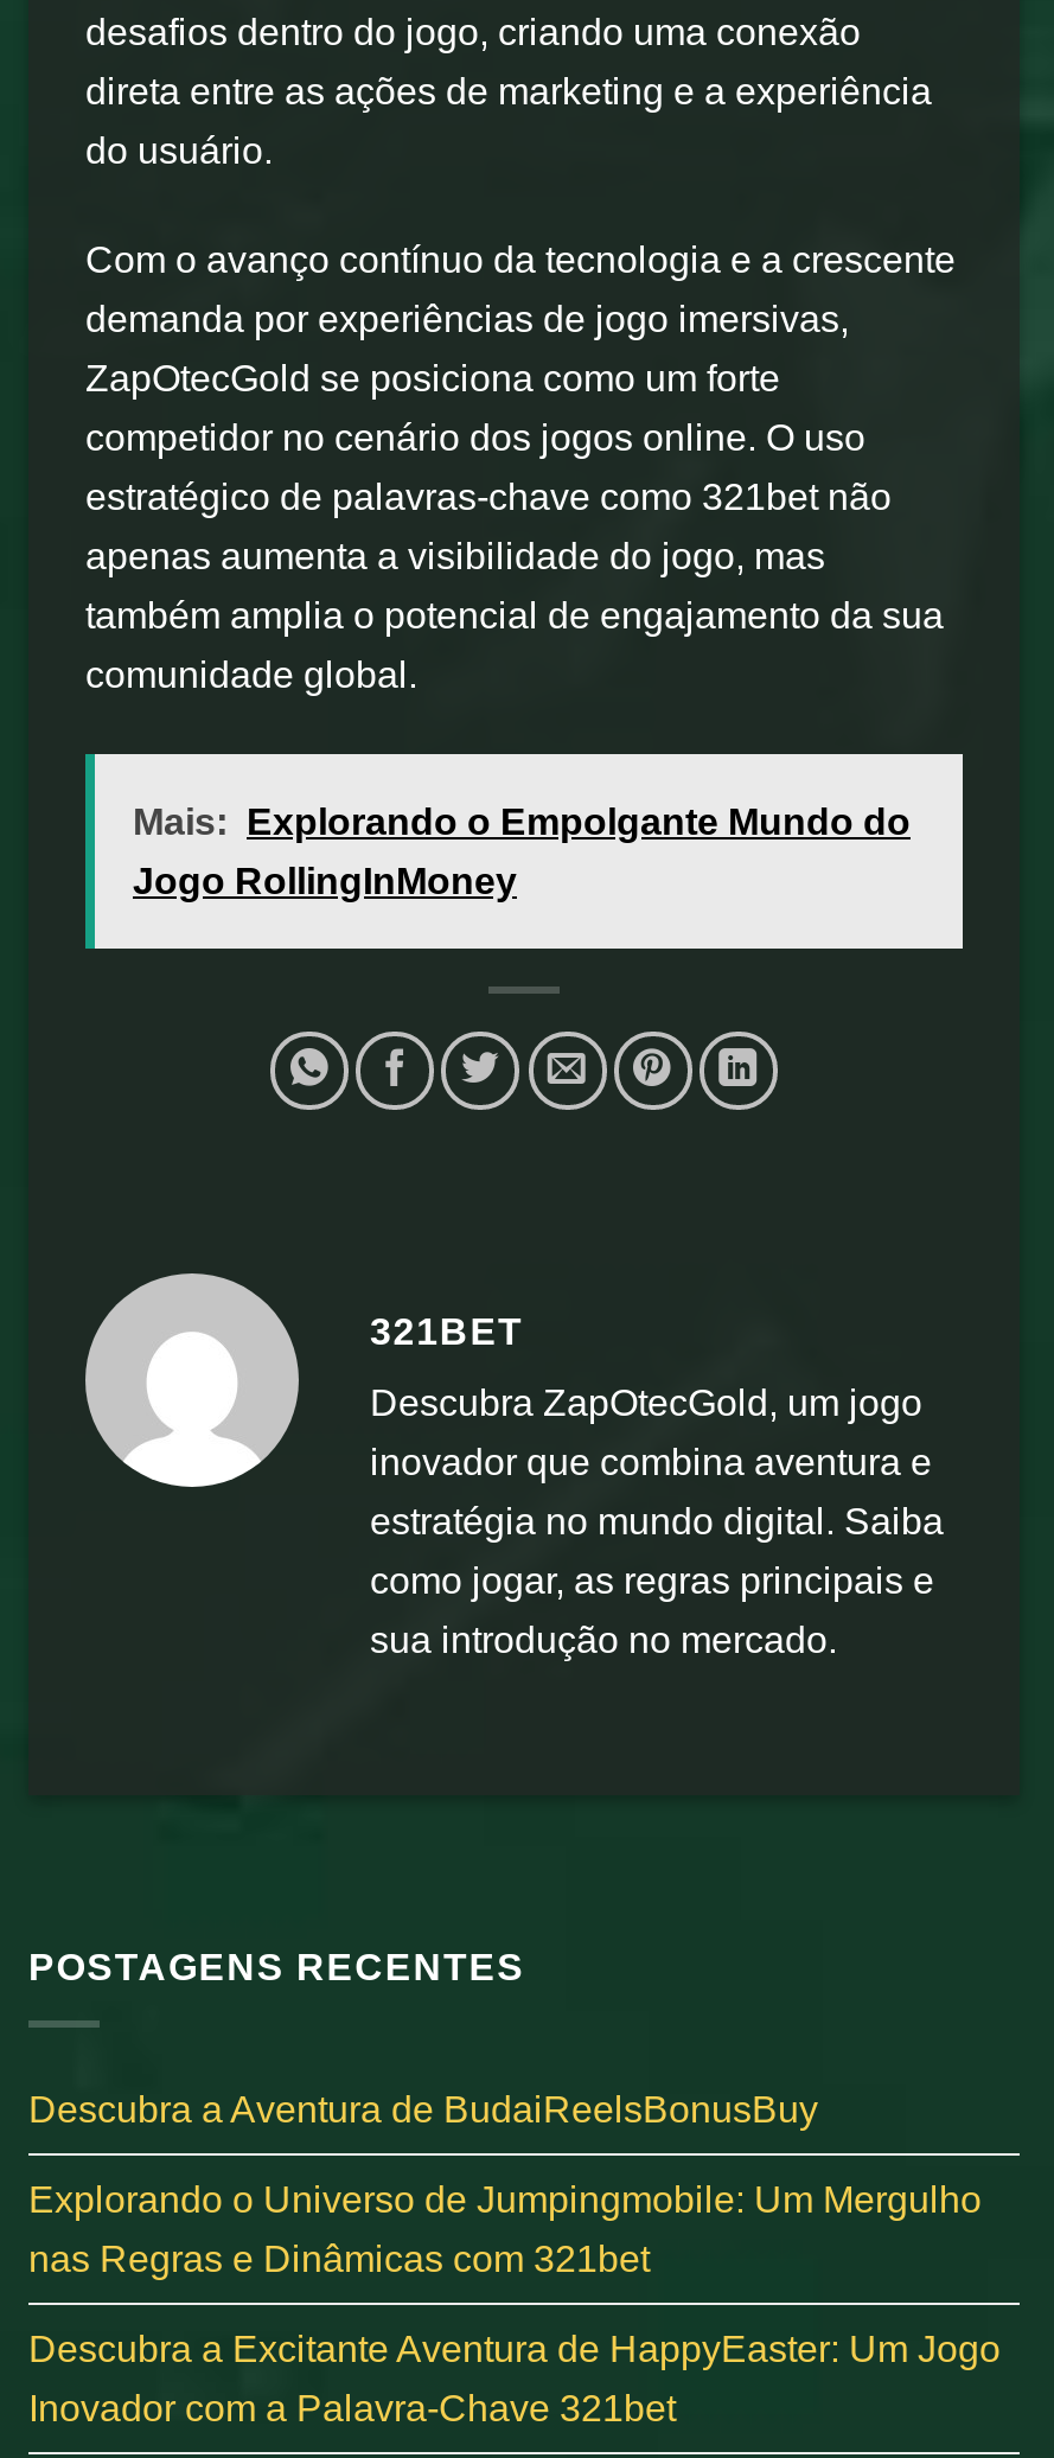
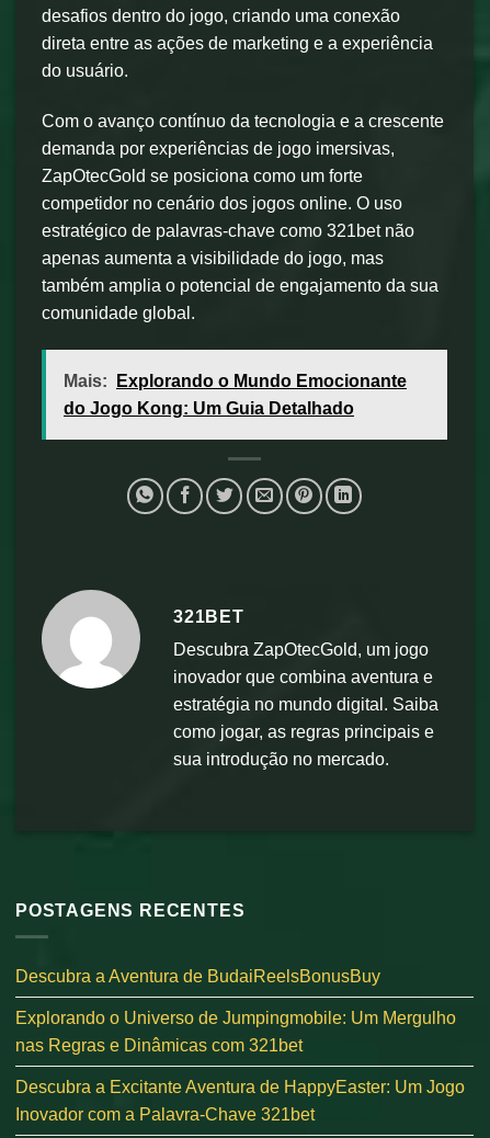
- Mais: Explorando o Empolgante Mundo do
+ Mais: Explorando o Mundo Emocionante

- Jogo RollingInMoney
+ do Jogo Kong: Um Guia Detalhado
